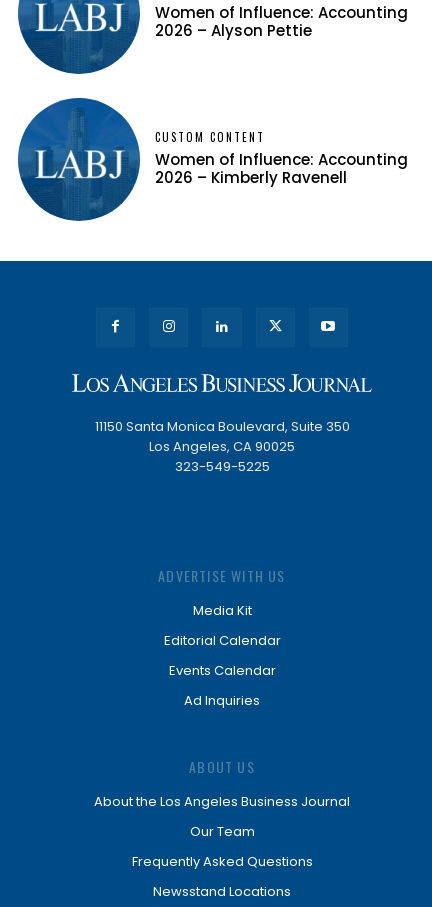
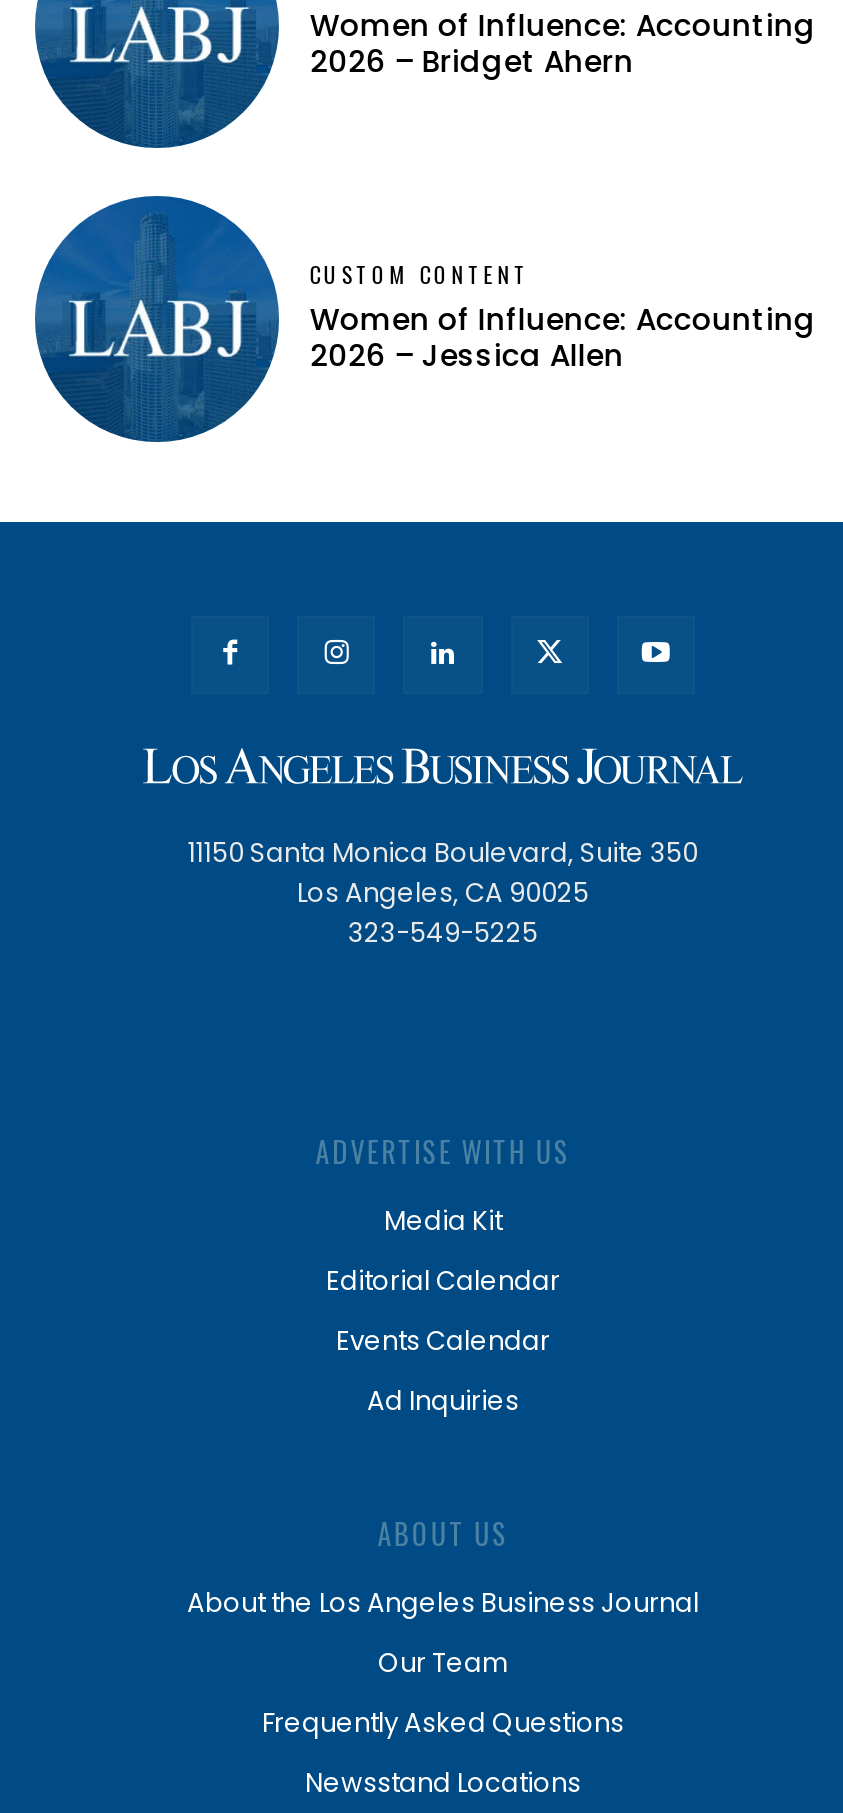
- 2026 – Alyson Pettie
+ 2026 – Bridget Ahern

- 2026 – Kimberly Ravenell
+ 2026 – Jessica Allen
